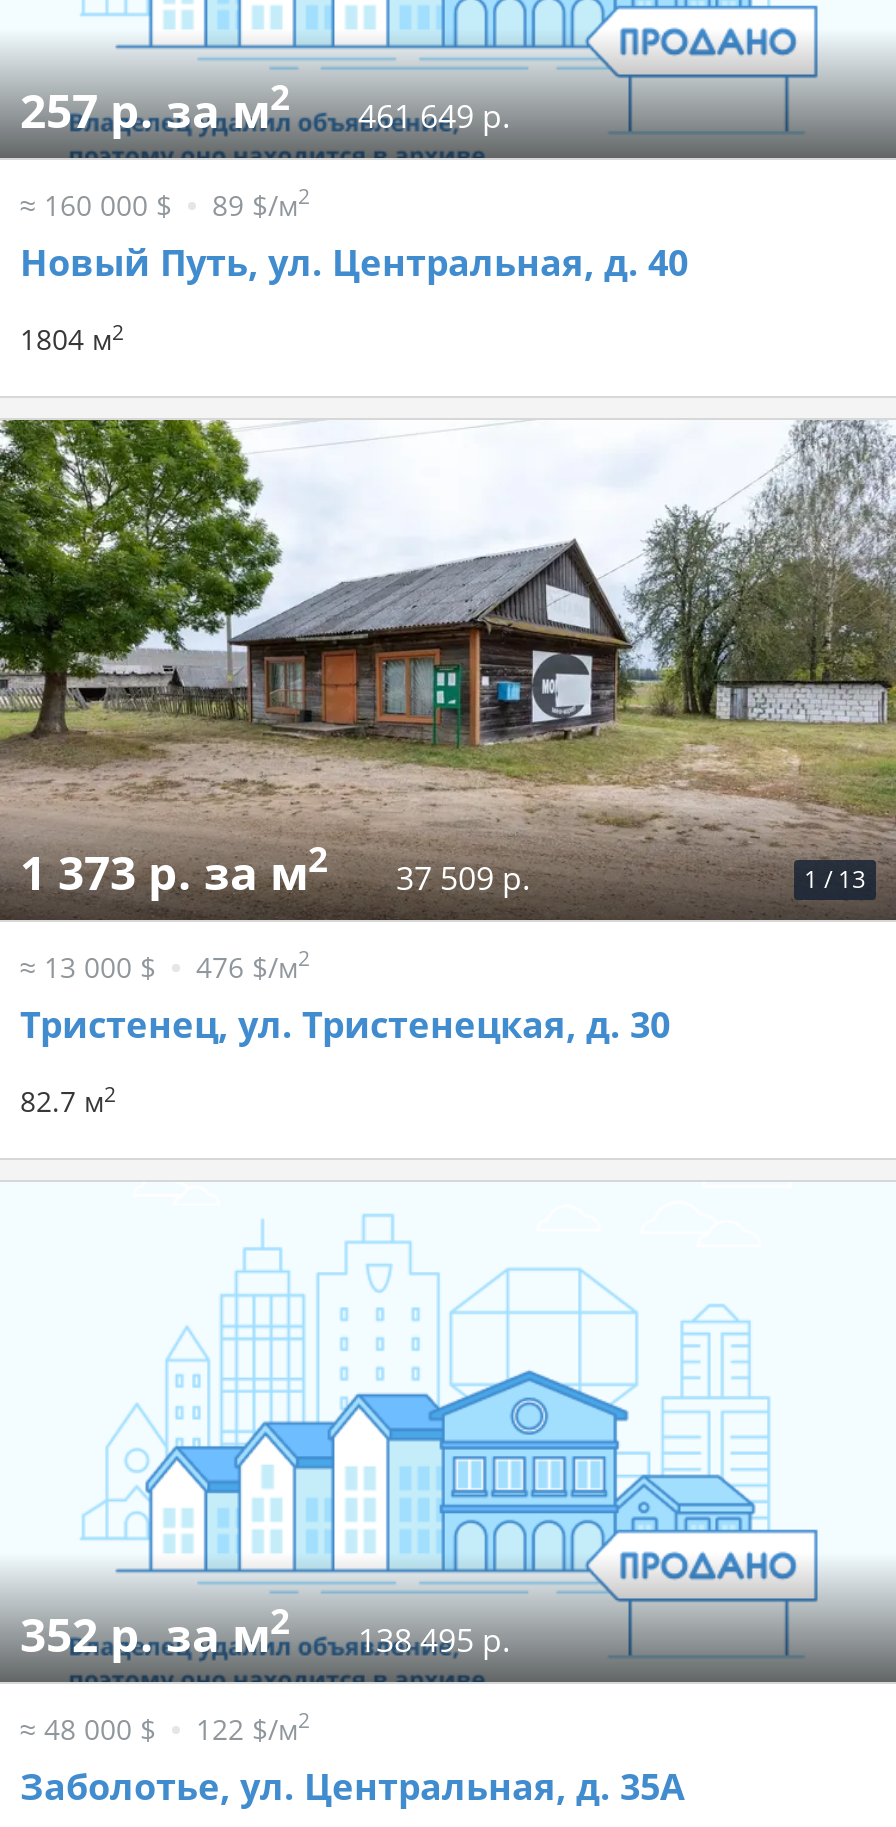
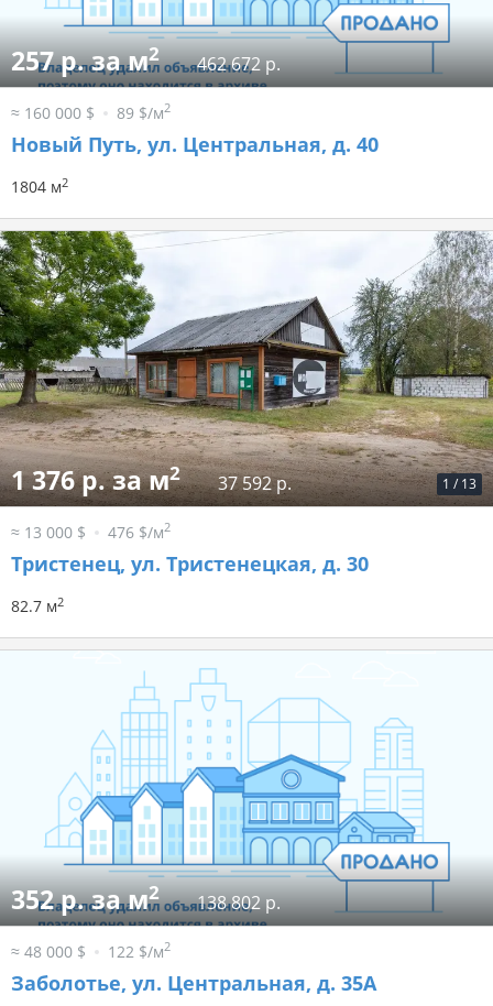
- 257 р. за м2 461 649 р.
+ 257 р. за м2 462 672 р.

- 1 373 р. за м2
+ 1 376 р. за м2

- 37 509 р.
+ 37 592 р.

- 352 р. за м2 138 495 р.
+ 352 р. за м2 138 802 р.
